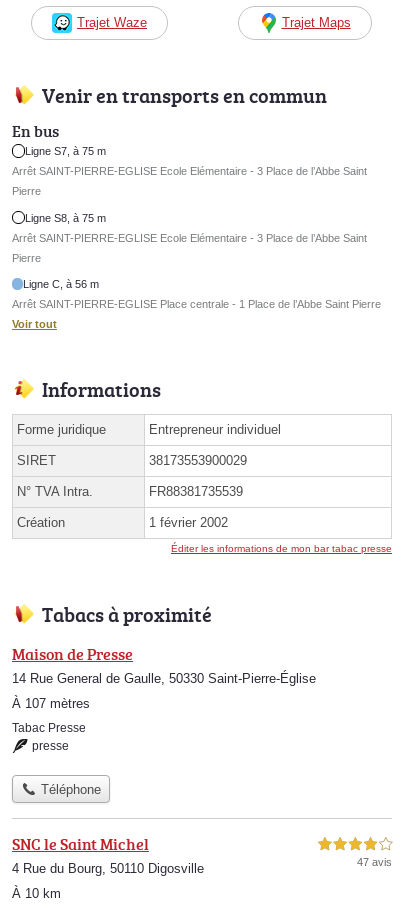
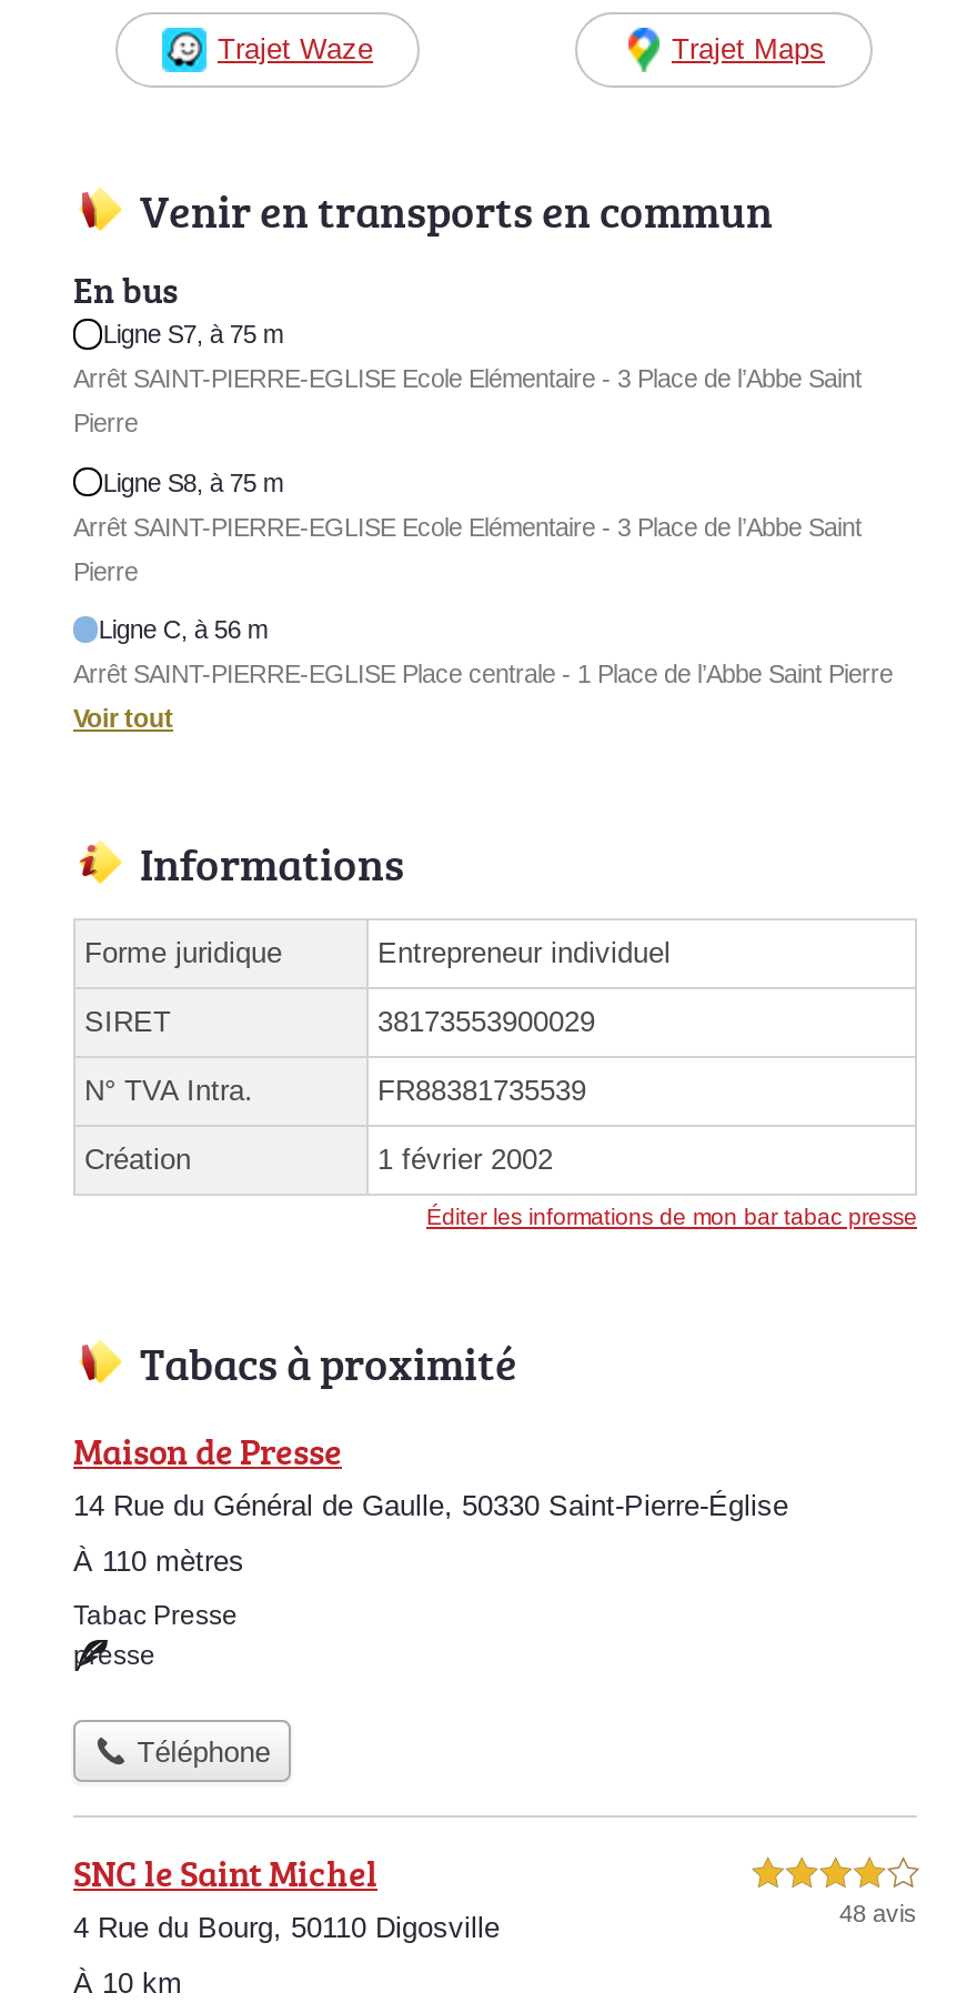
- 14 Rue General de Gaulle, 50330 Saint-Pierre-Église
+ 14 Rue du Général de Gaulle, 50330 Saint-Pierre-Église

- À 107 mètres
+ À 110 mètres

- 47 avis
+ 48 avis
